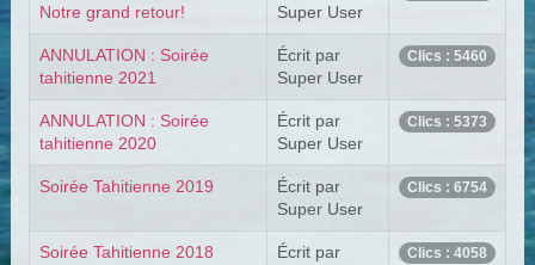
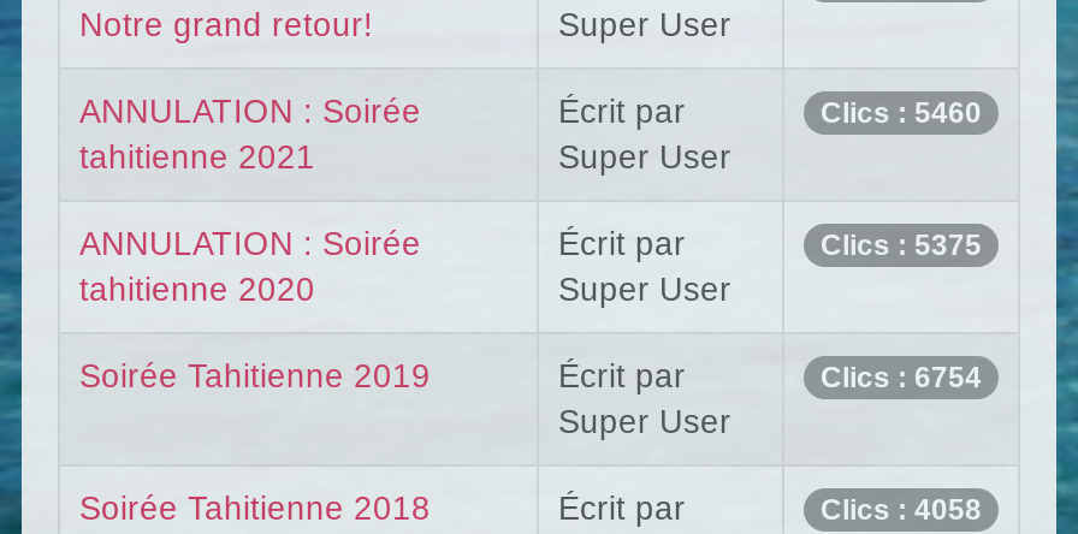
- Clics : 5373
+ Clics : 5375
